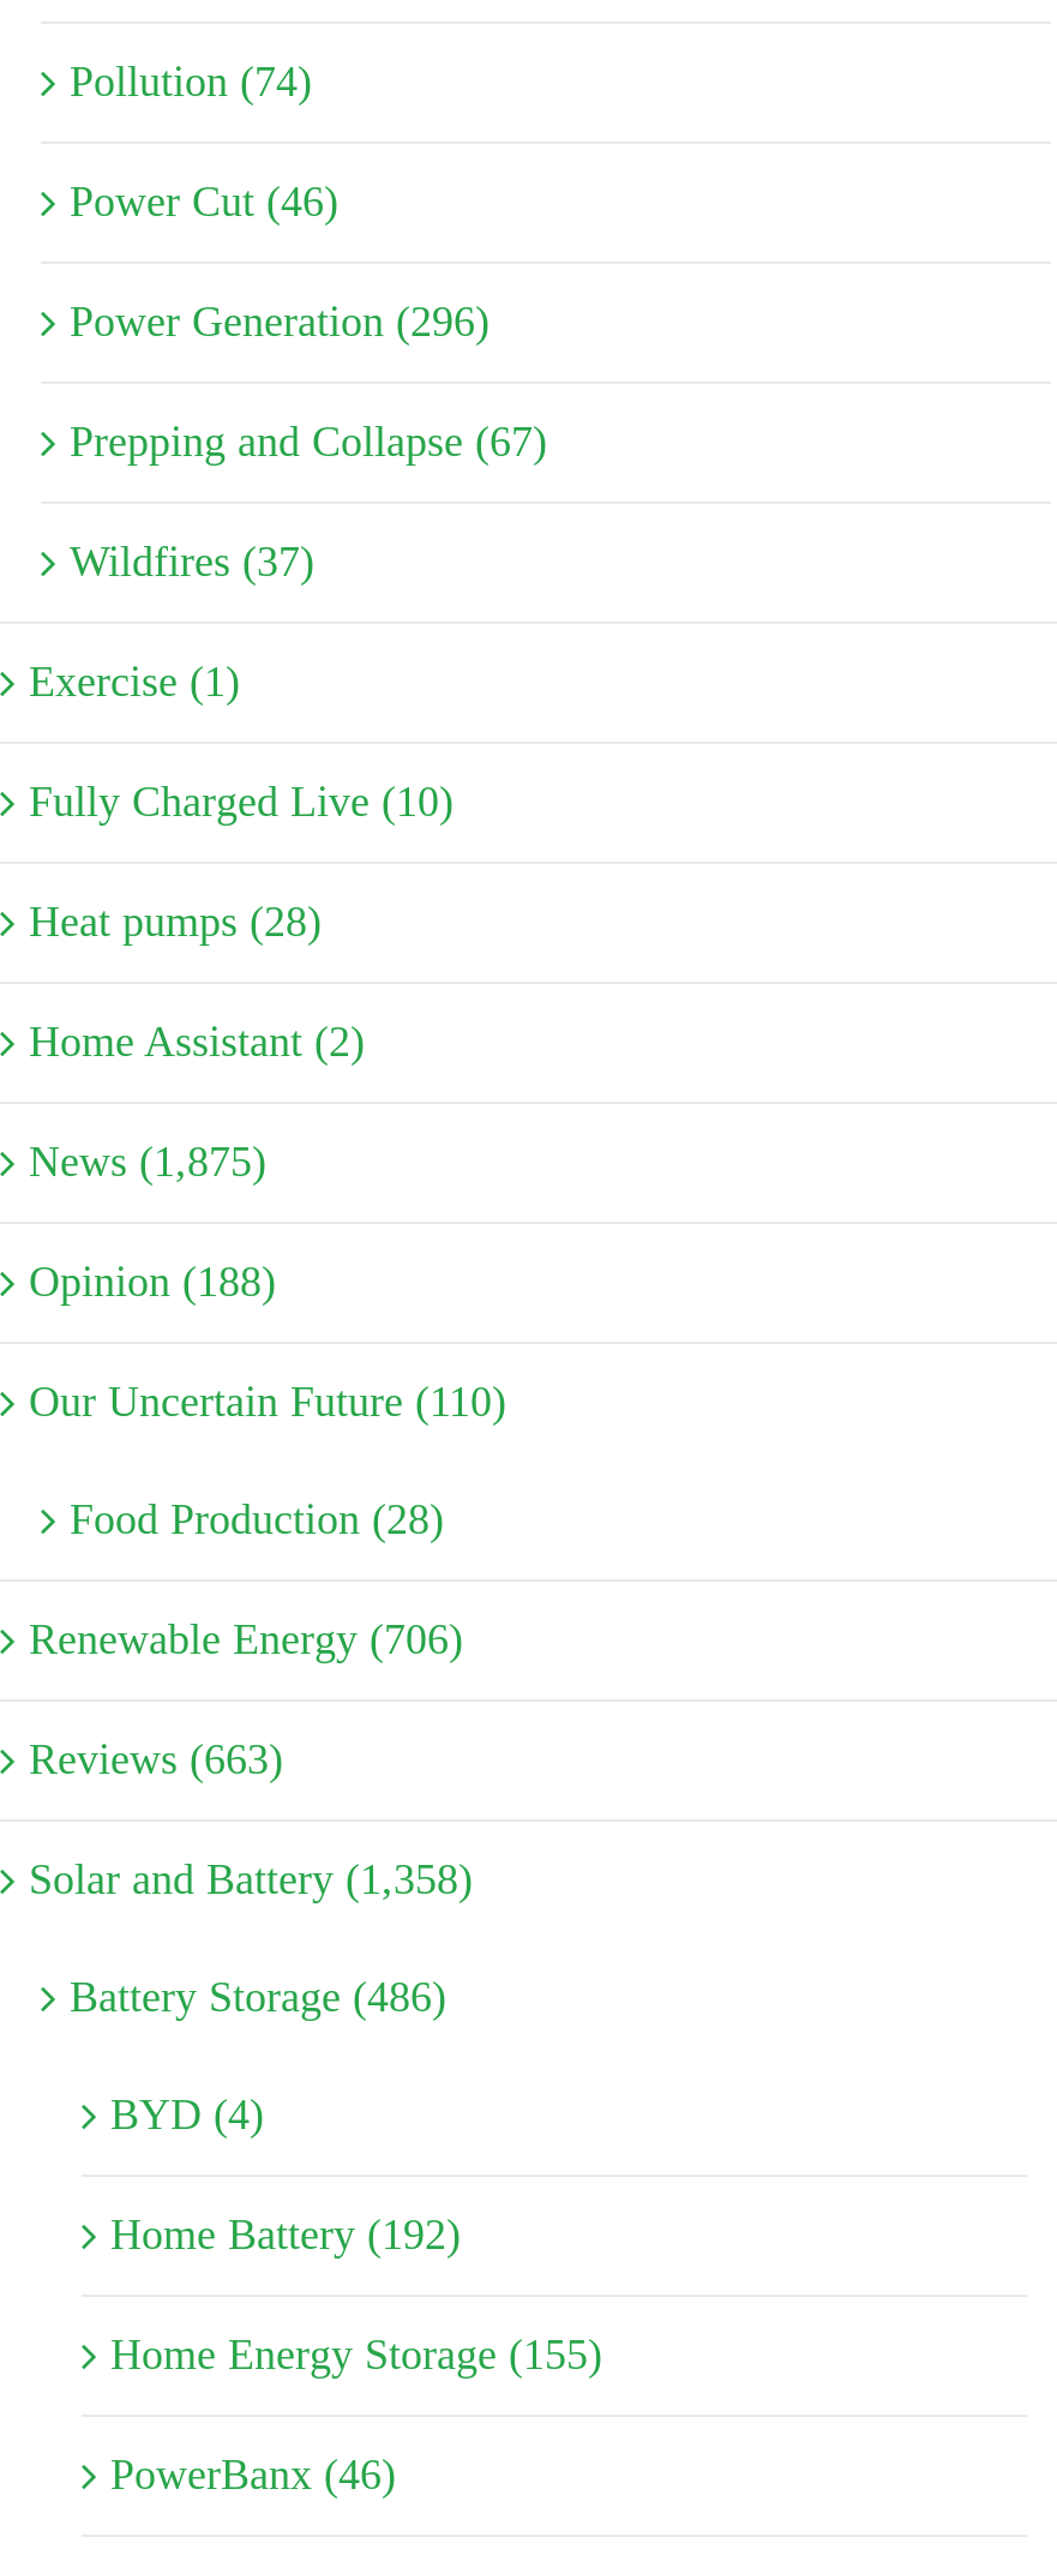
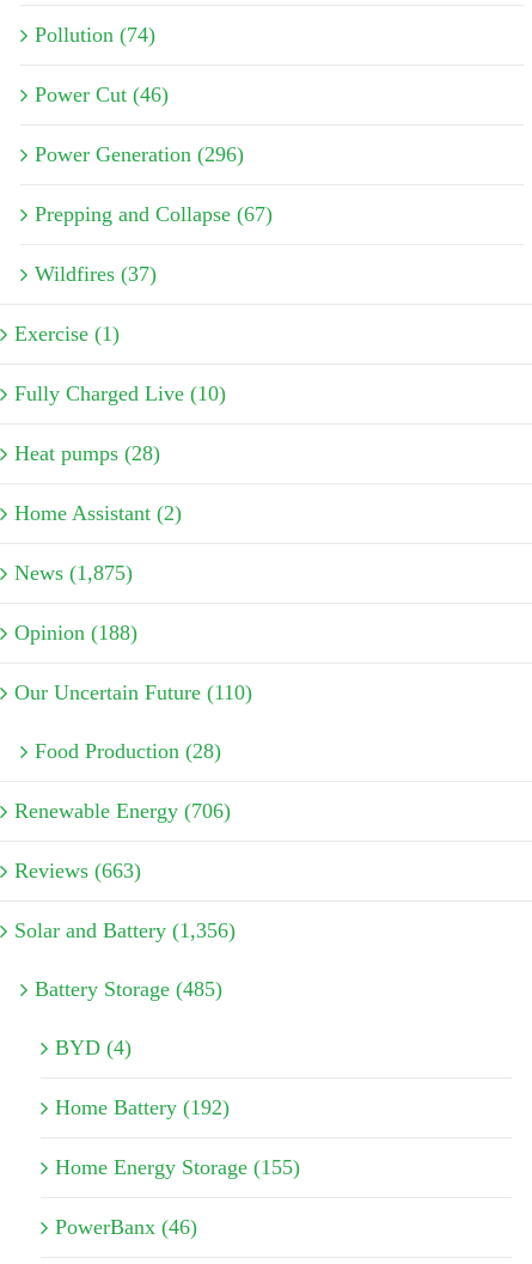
- Solar and Battery (1,358)
+ Solar and Battery (1,356)

- Battery Storage (486)
+ Battery Storage (485)
